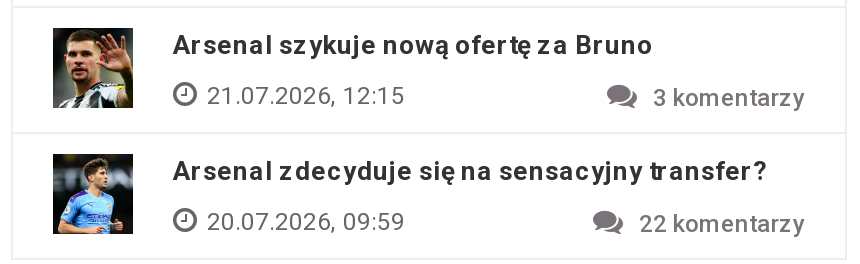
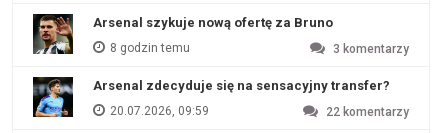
- 21.07.2026, 12:15
+ 8 godzin temu
